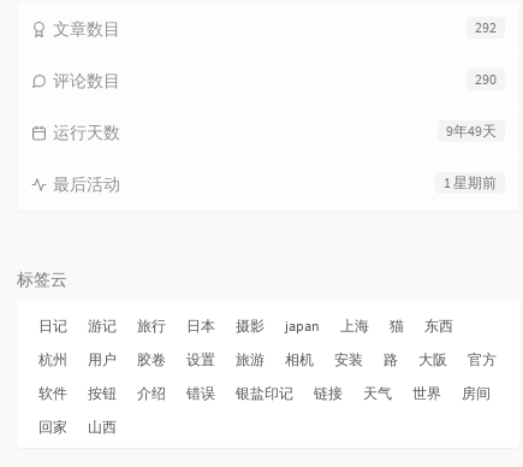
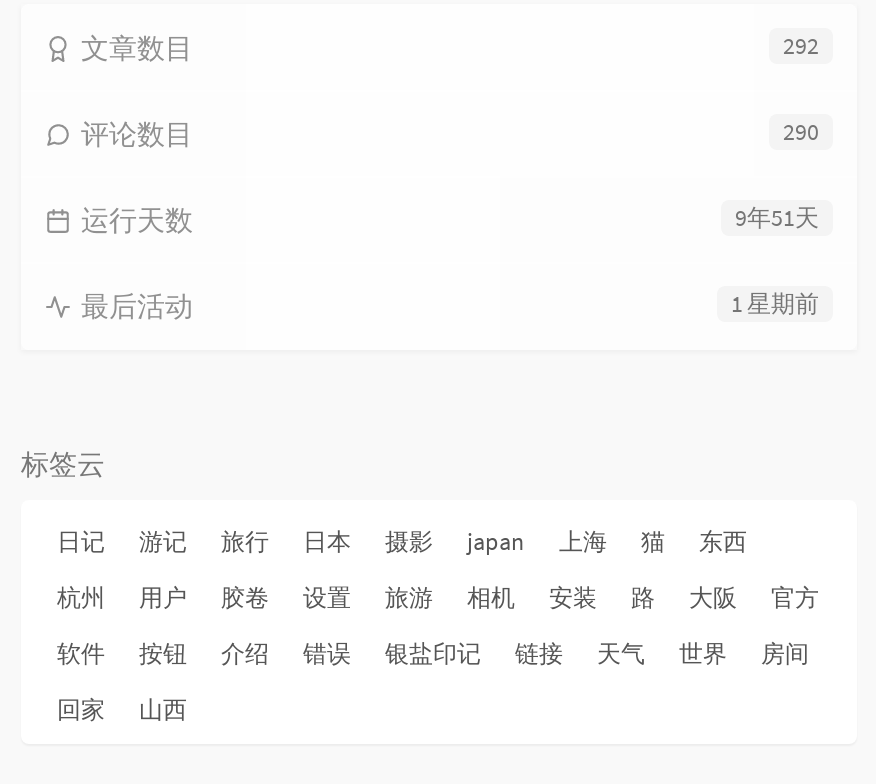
- 9年49天
+ 9年51天
